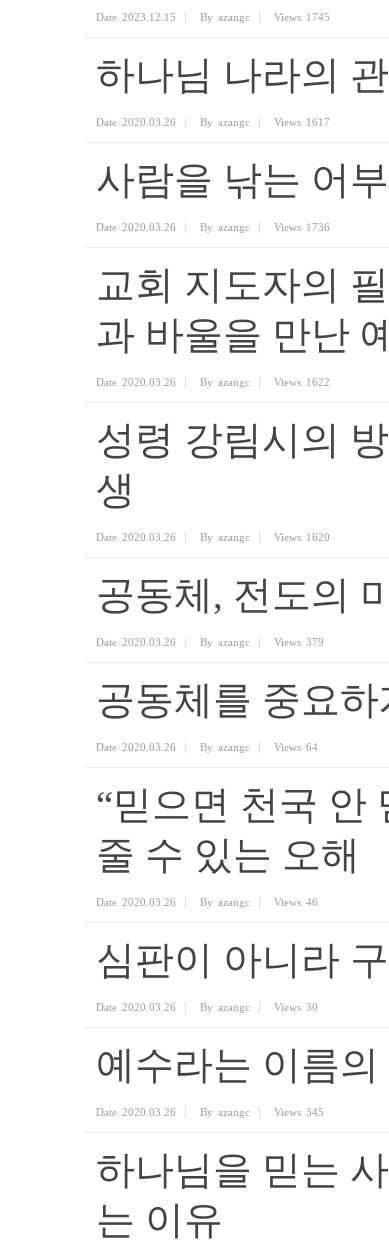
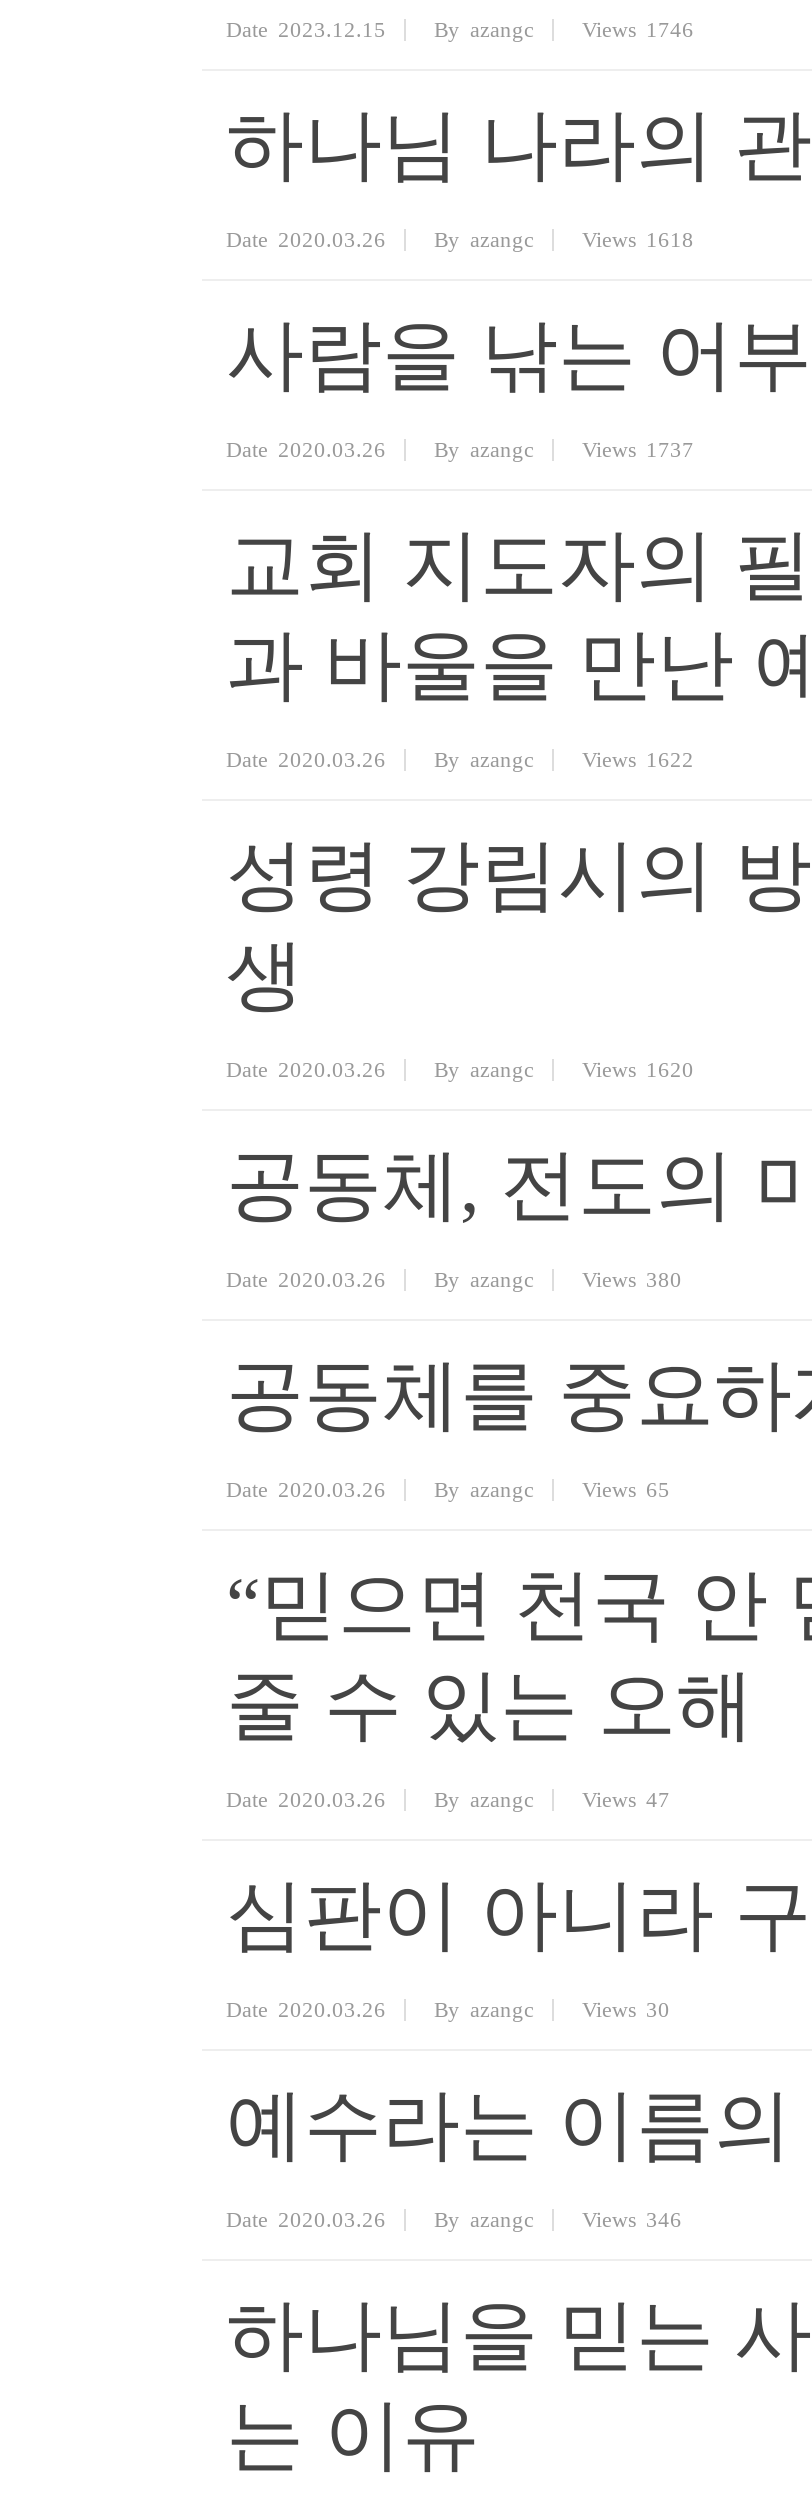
- Date 2023.12.15 By azangc Views 1745
+ Date 2023.12.15 By azangc Views 1746

- Date 2020.03.26 By azangc Views 1617
+ Date 2020.03.26 By azangc Views 1618

- Date 2020.03.26 By azangc Views 1736
+ Date 2020.03.26 By azangc Views 1737

- Date 2020.03.26 By azangc Views 379
+ Date 2020.03.26 By azangc Views 380

- Date 2020.03.26 By azangc Views 64
+ Date 2020.03.26 By azangc Views 65

- Date 2020.03.26 By azangc Views 46
+ Date 2020.03.26 By azangc Views 47

- Date 2020.03.26 By azangc Views 345
+ Date 2020.03.26 By azangc Views 346
